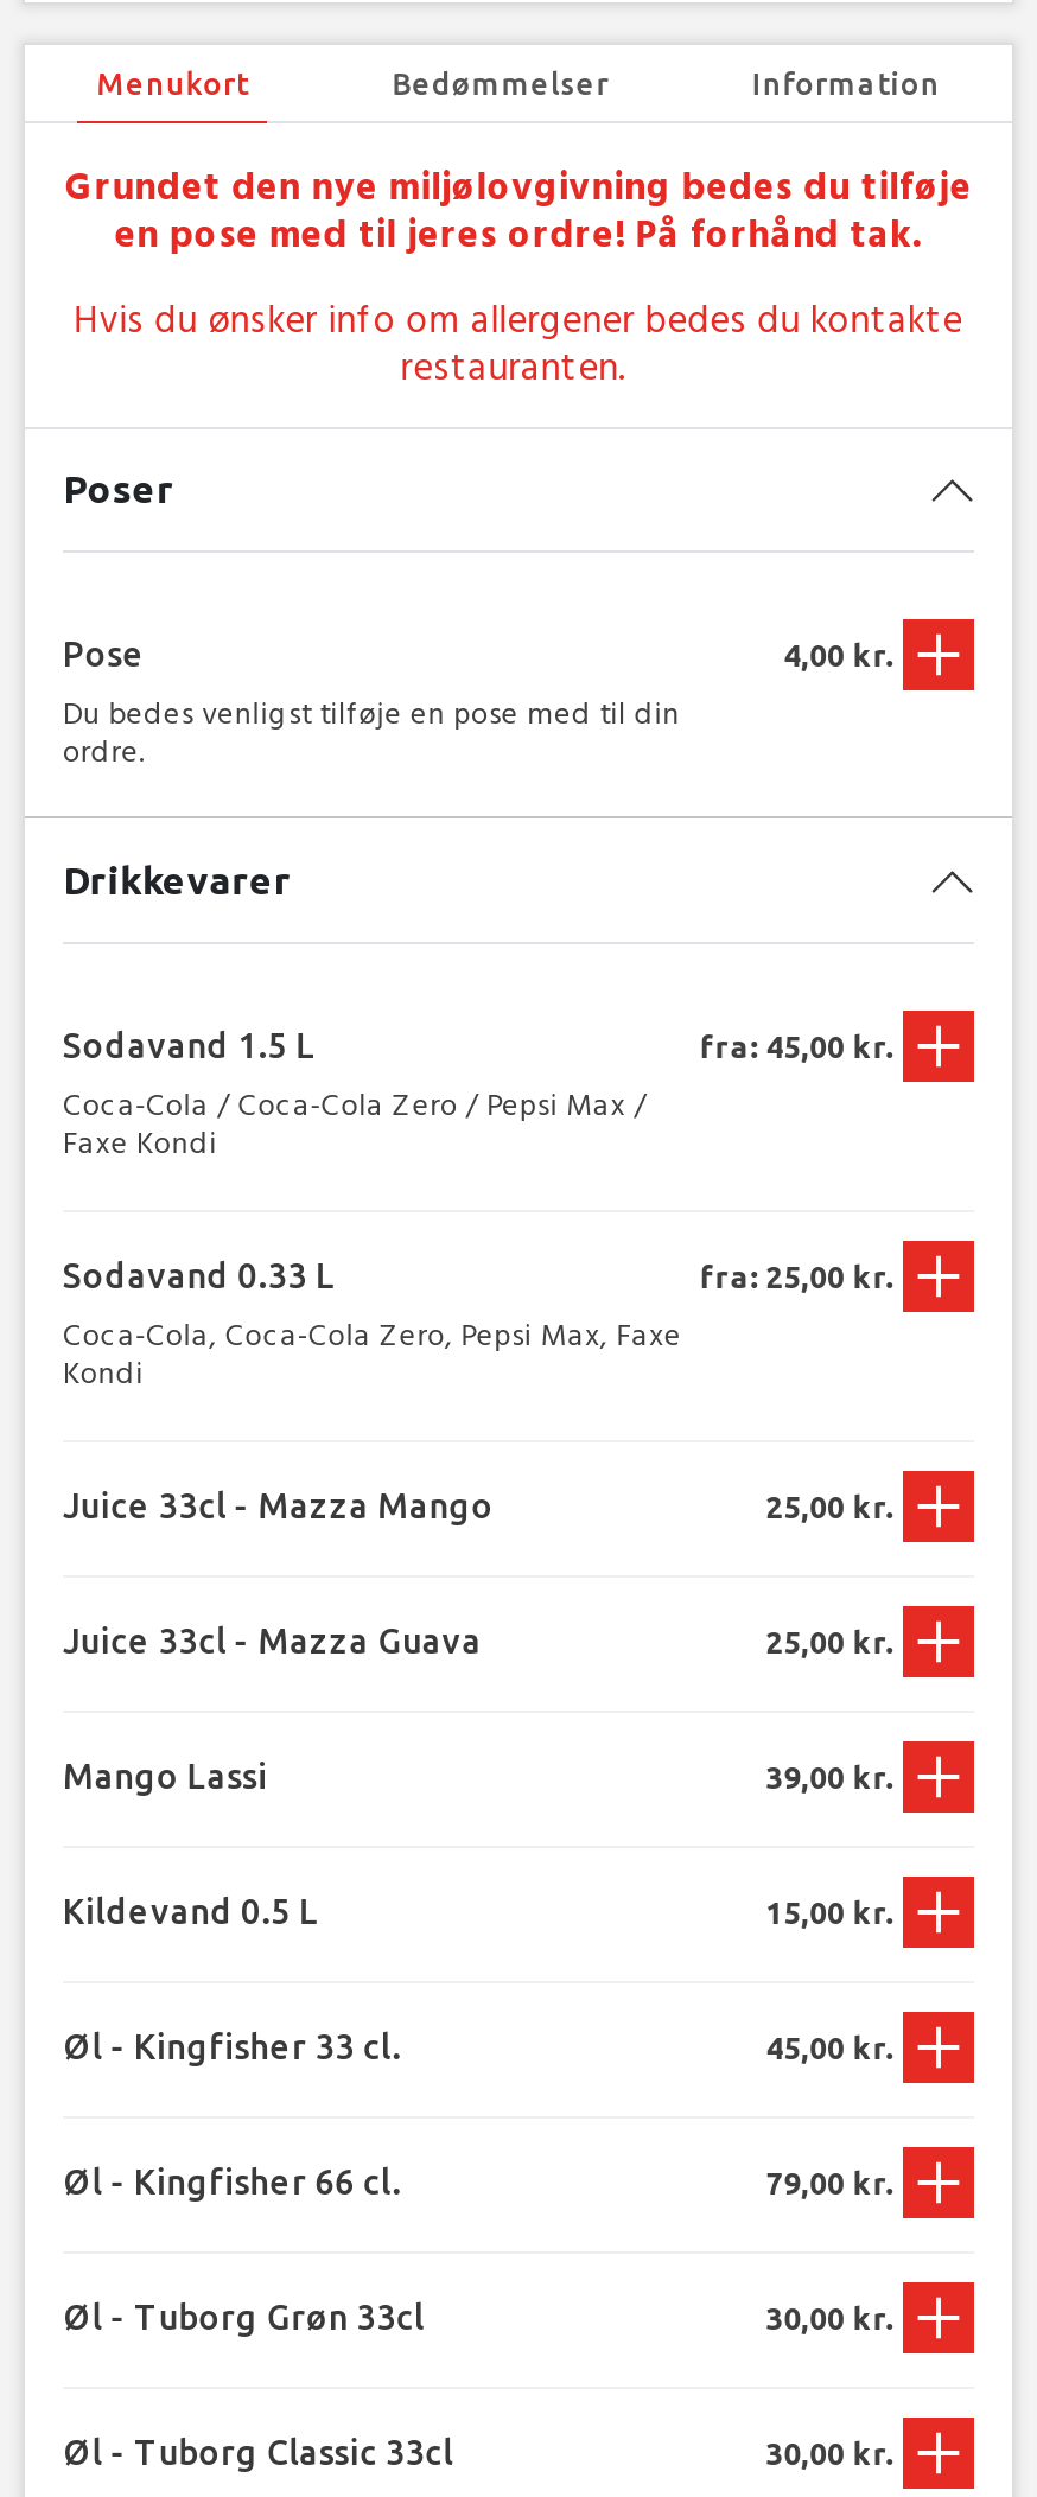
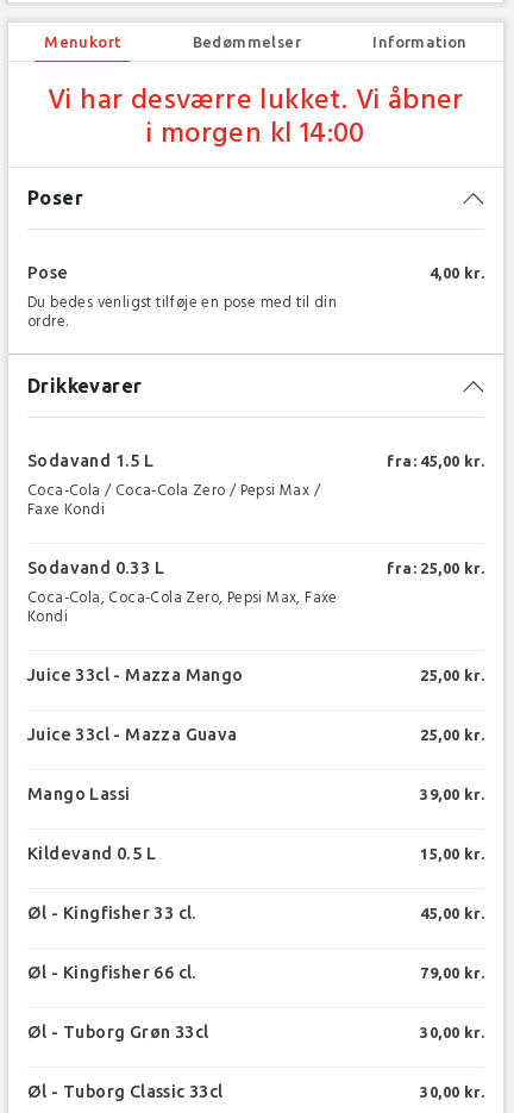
- Grundet den nye miljølovgivning bedes du tilføje
- en pose med til jeres ordre! På forhånd tak.
- Hvis du ønsker info om allergener bedes du kontakte
- restauranten.
+ Vi har desværre lukket. Vi åbner
+ i morgen kl 14:00
